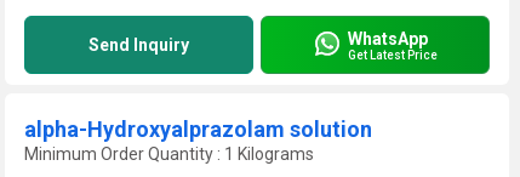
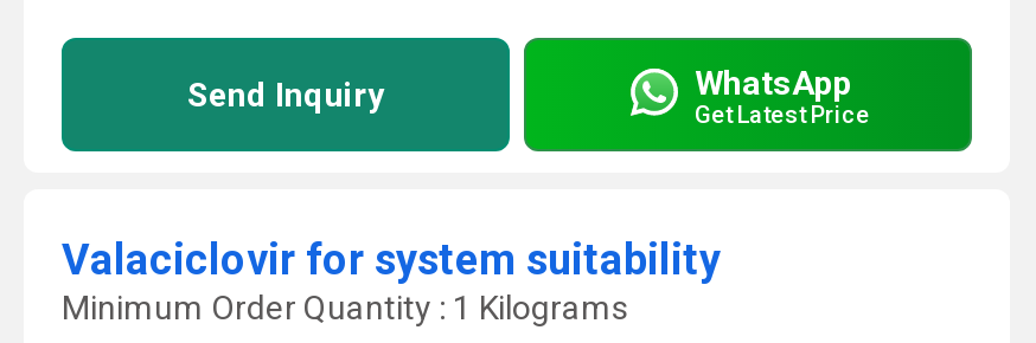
- alpha-Hydroxyalprazolam solution
+ Valaciclovir for system suitability
